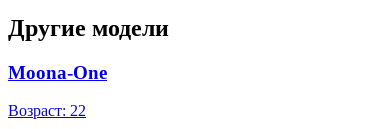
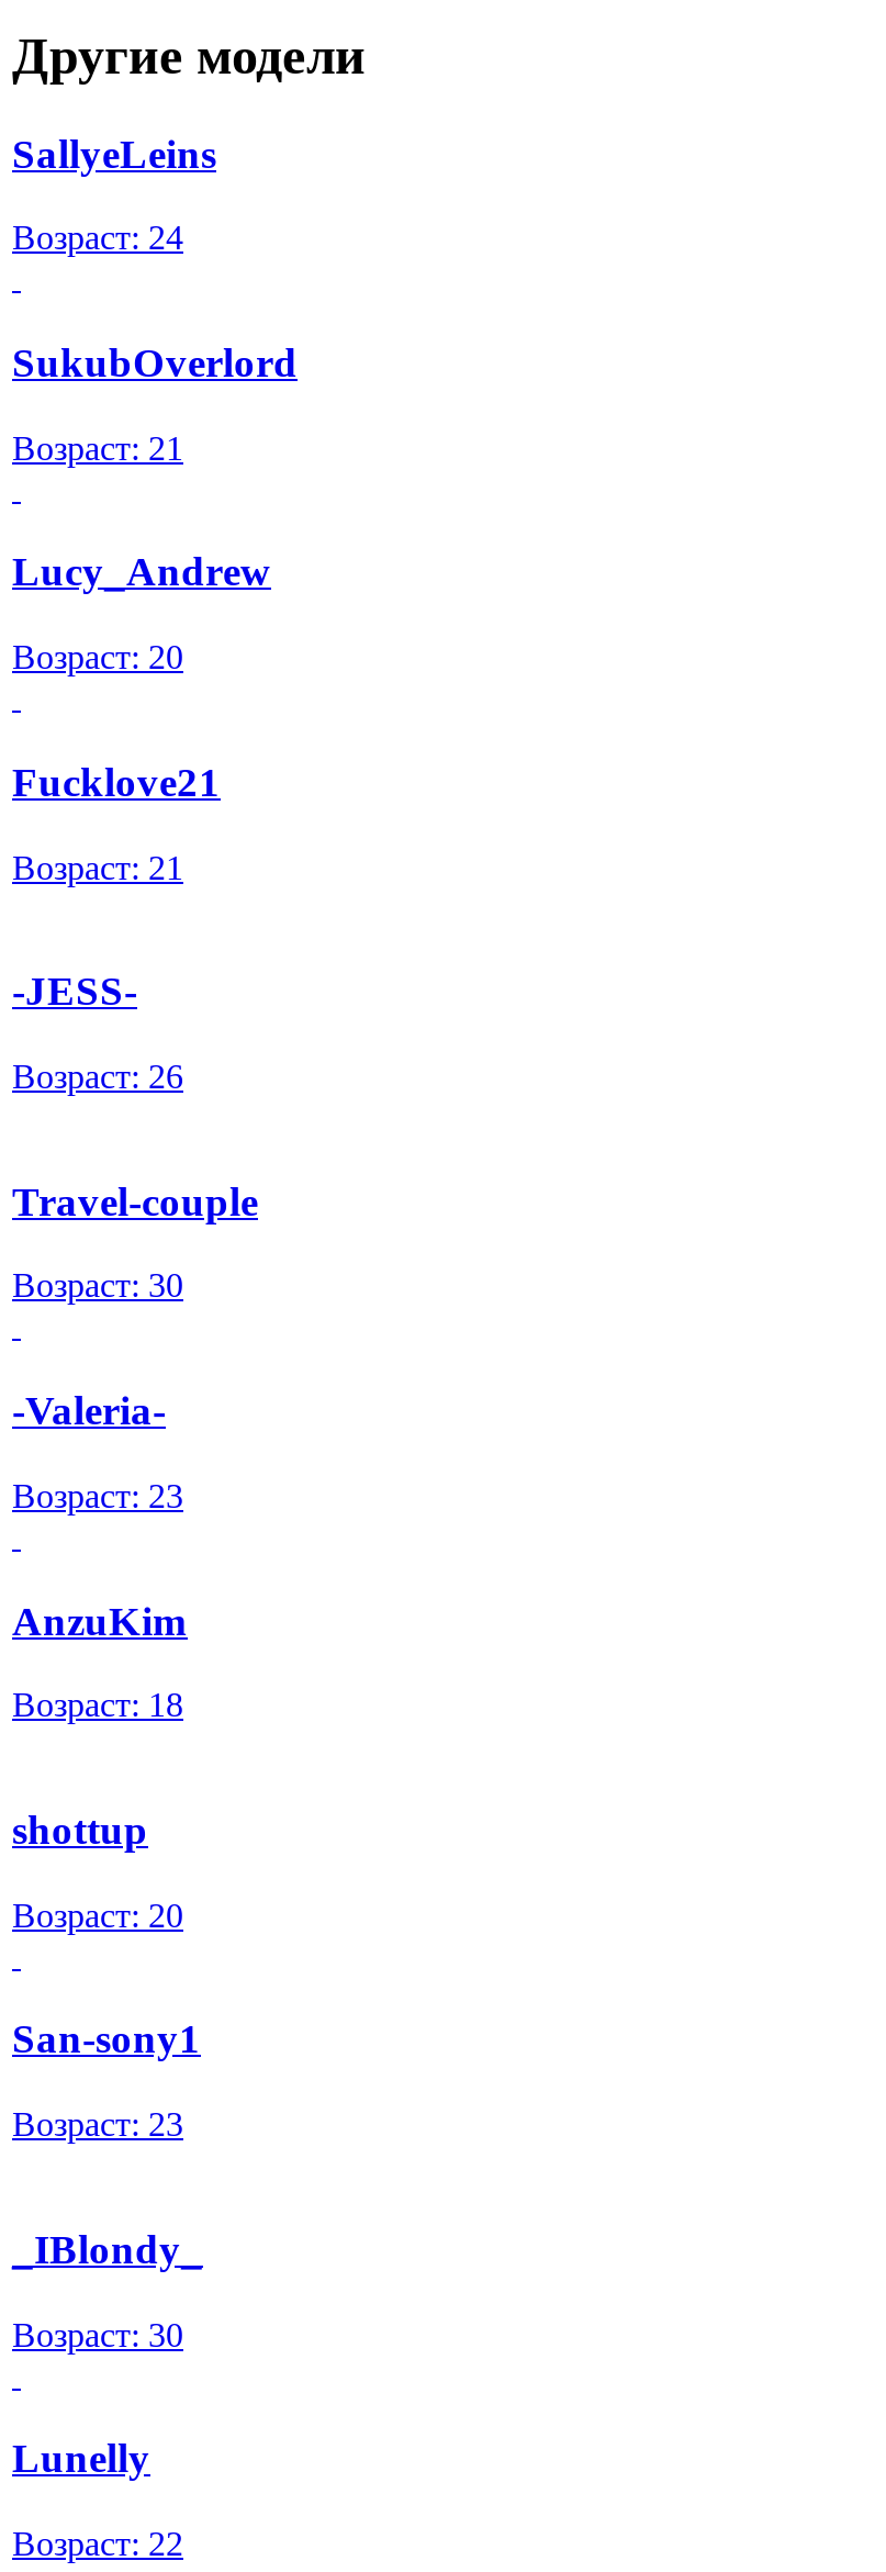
- Moona-One
+ SallyeLeins
+ Возраст: 24
+ SukubOverlord
+ Возраст: 21
+ Lucy_Andrew
+ Возраст: 20
+ Fucklove21
+ Возраст: 21
+ -JESS-
+ Возраст: 26
+ Travel-couple
+ Возраст: 30
+ -Valeria-
+ Возраст: 23
+ AnzuKim
+ Возраст: 18
+ shottup
+ Возраст: 20
+ San-sony1
+ Возраст: 23
+ _IBlondy_
+ Возраст: 30
+ Lunelly
